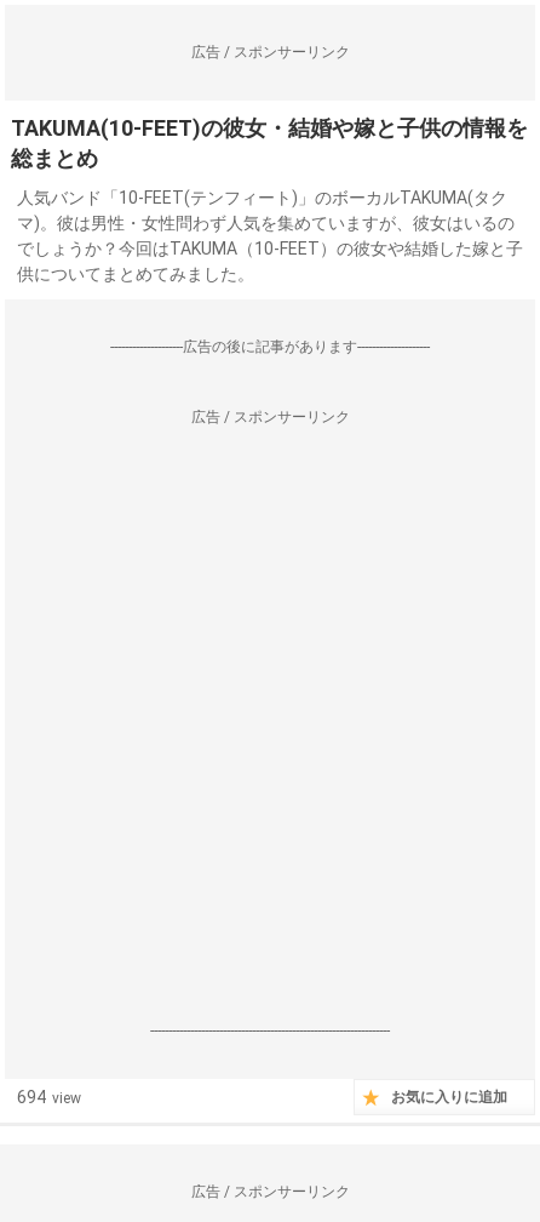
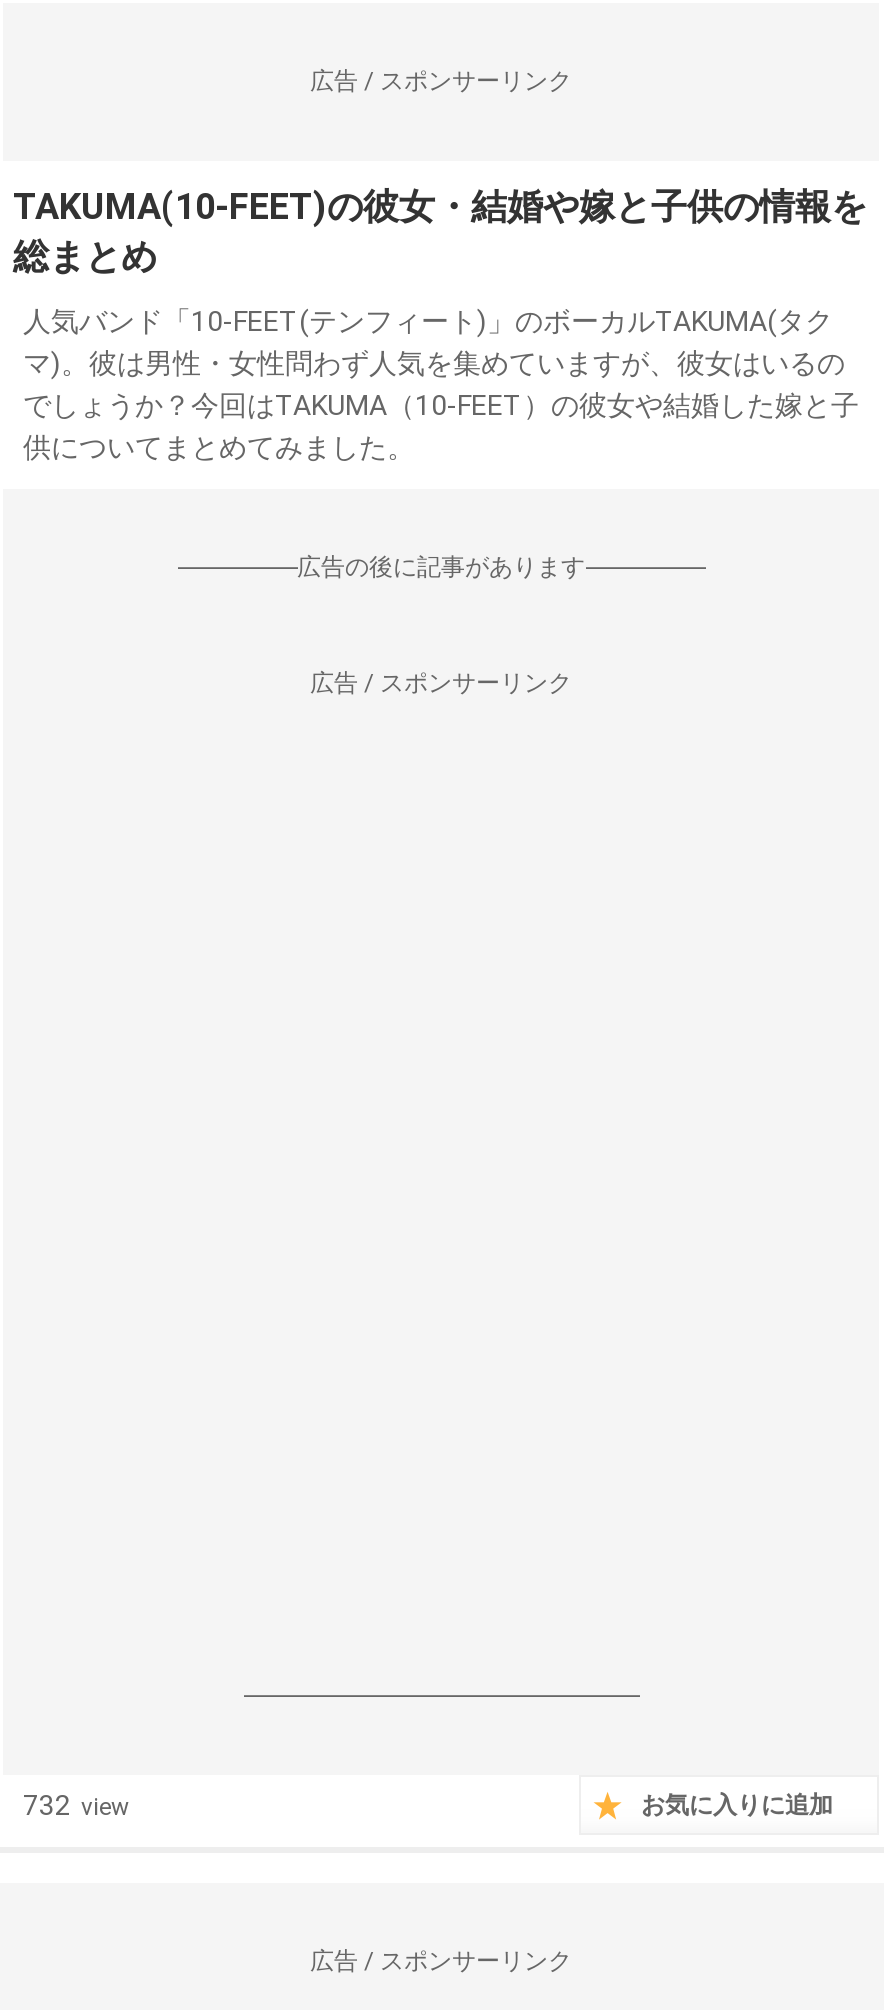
- 694 view
+ 732 view
